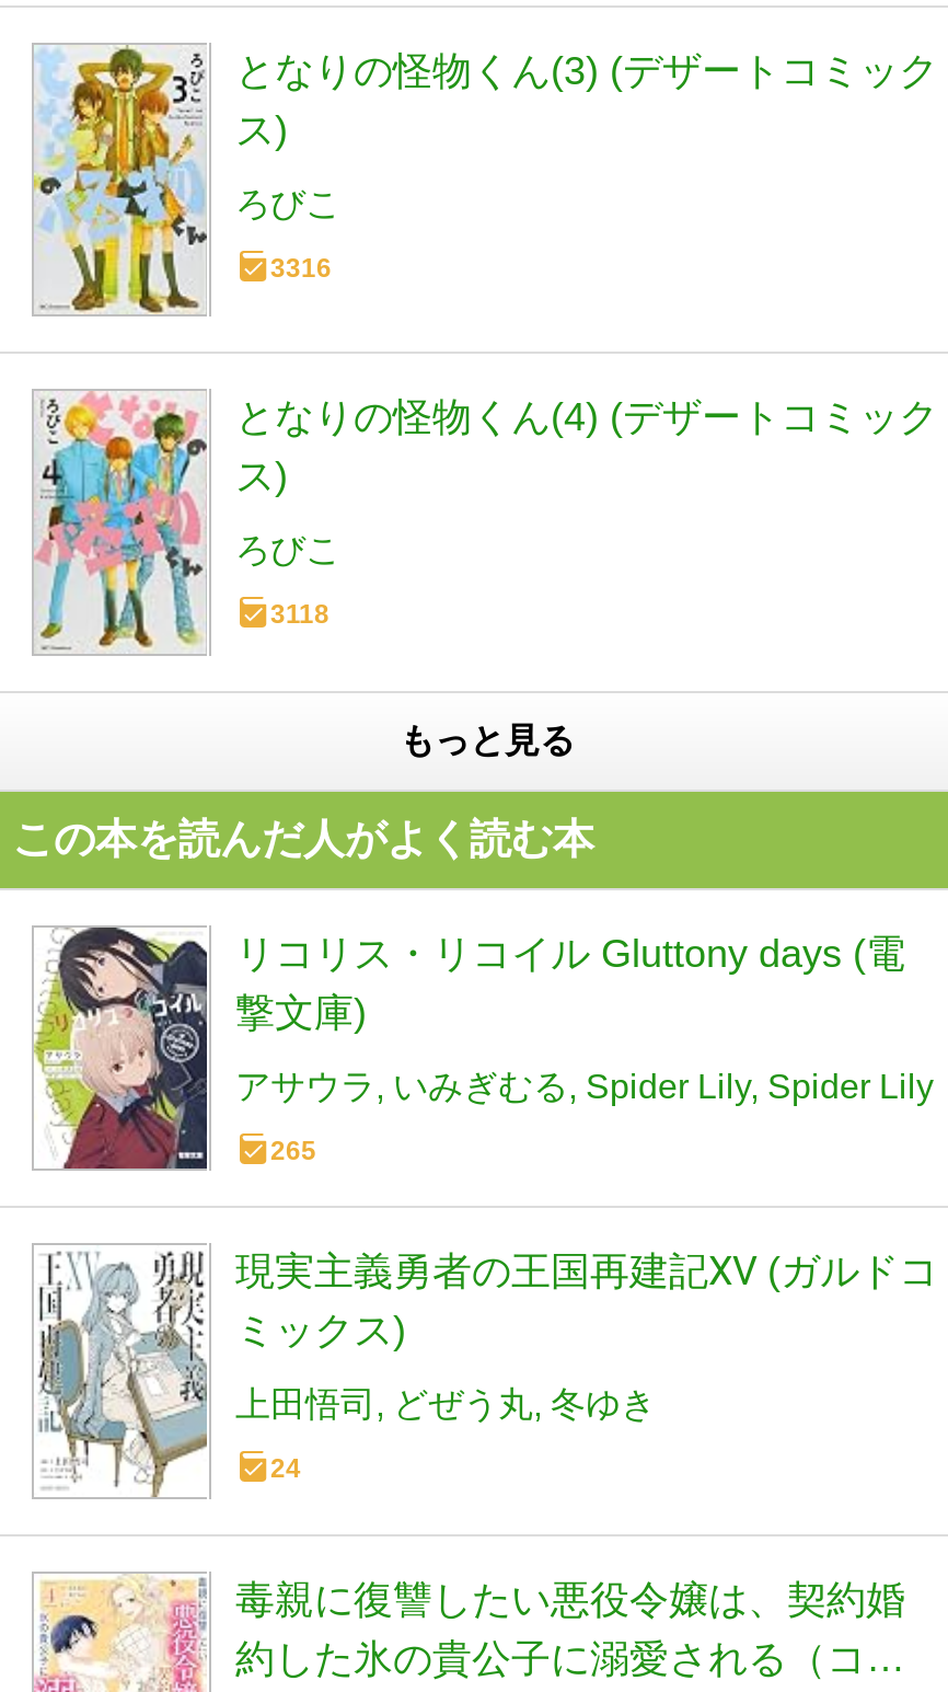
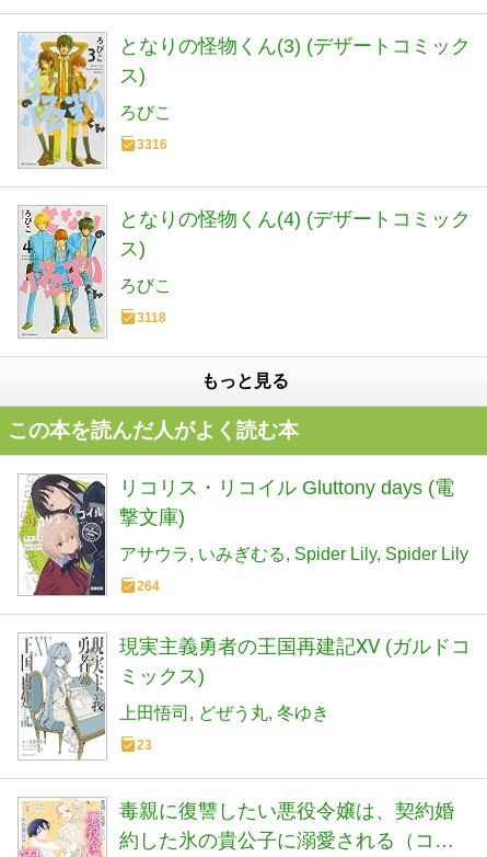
- 265
+ 264

- 24
+ 23
